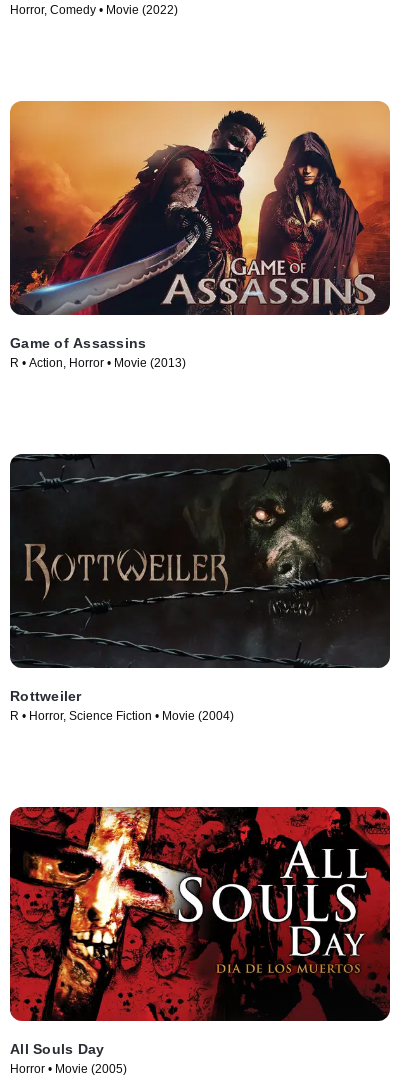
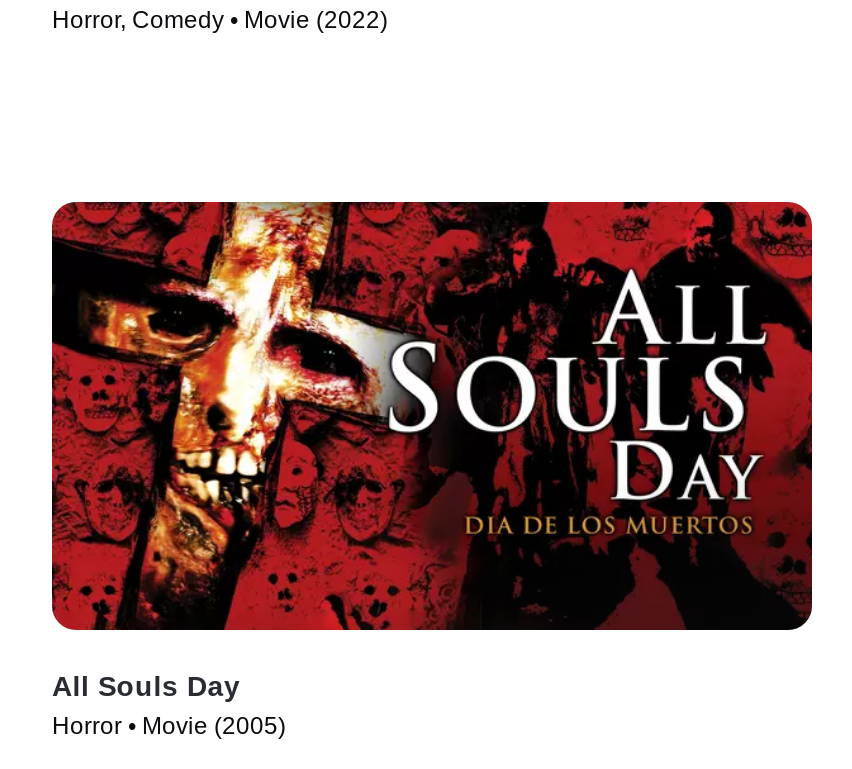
- [image]
- Game of Assassins
- R • Action, Horror • Movie (2013)

- [image]
- Rottweiler
- R • Horror, Science Fiction • Movie (2004)
